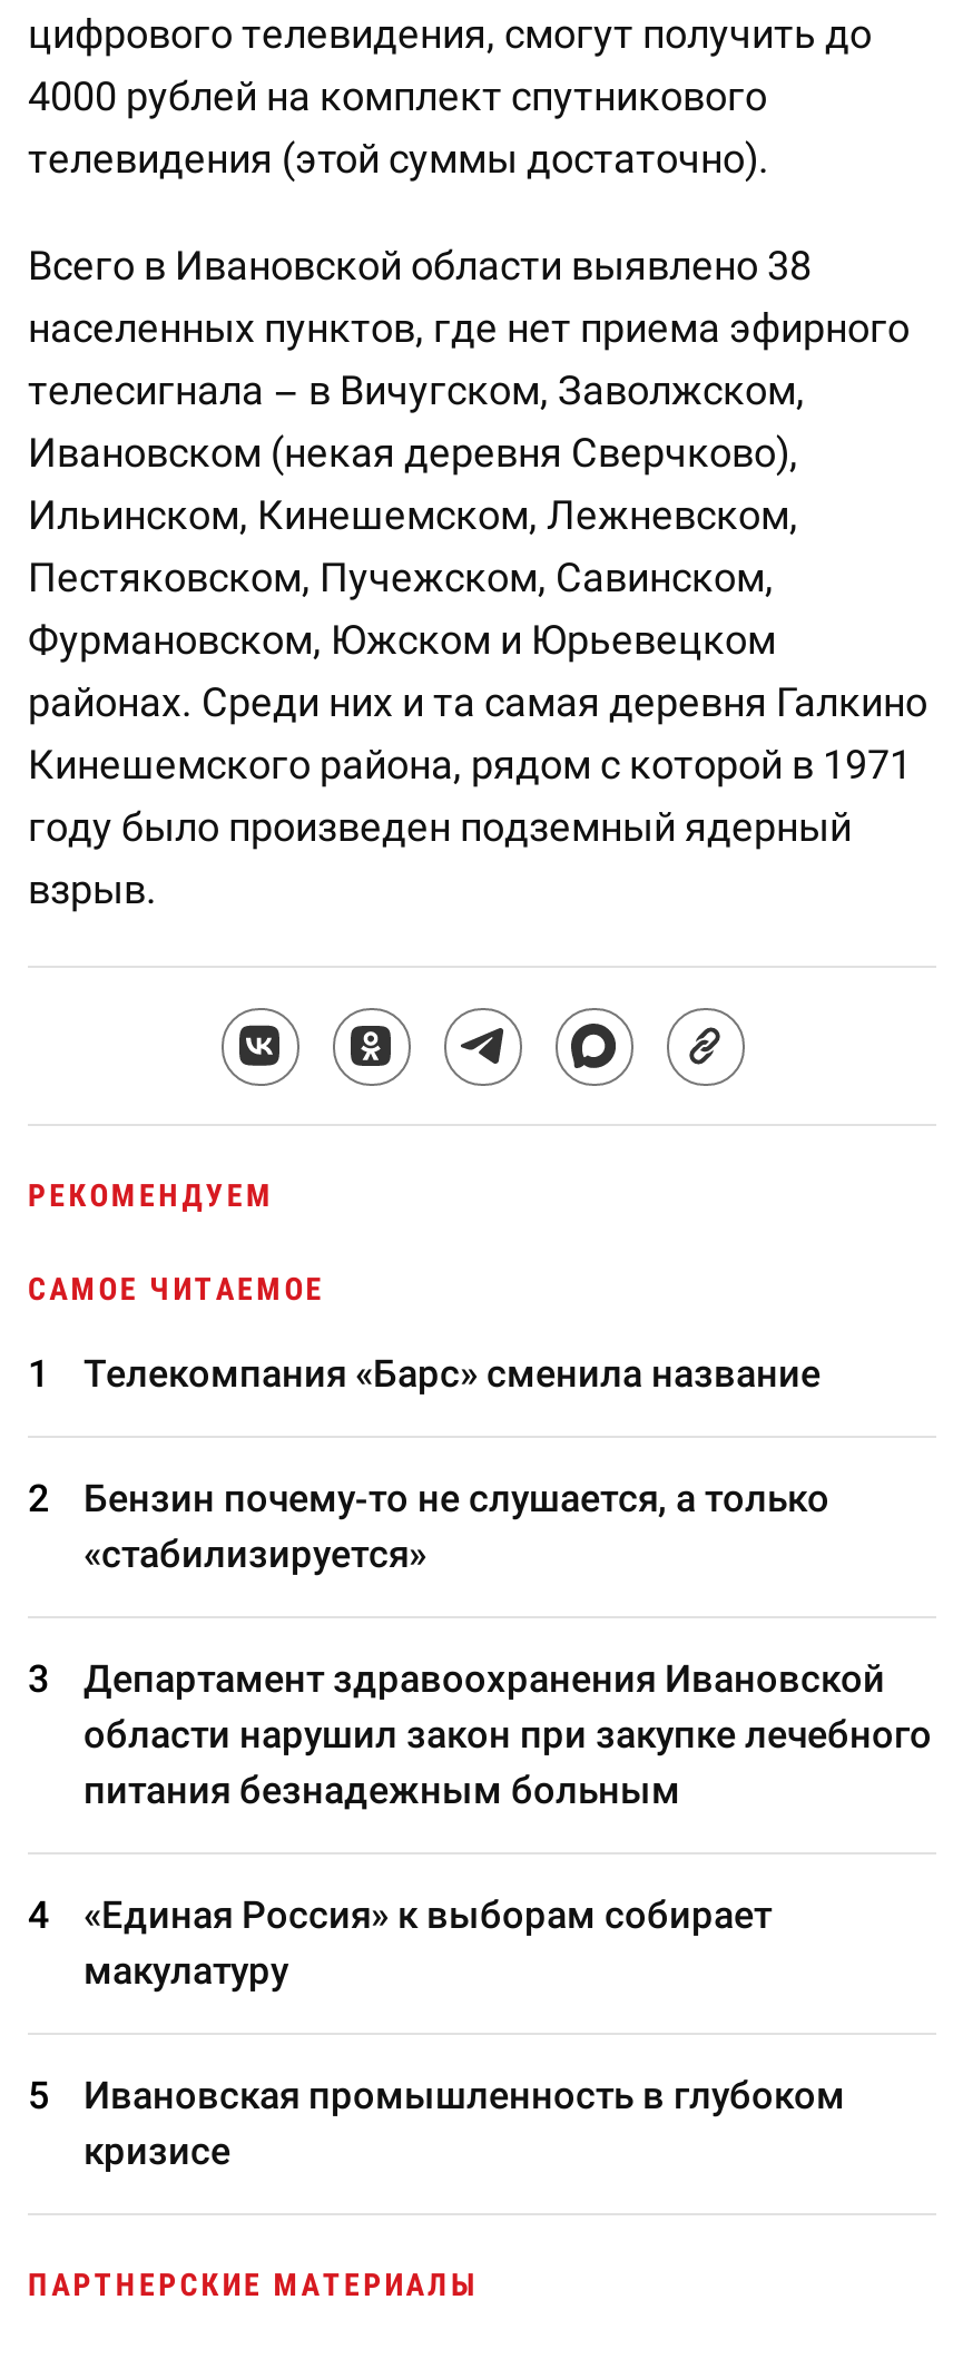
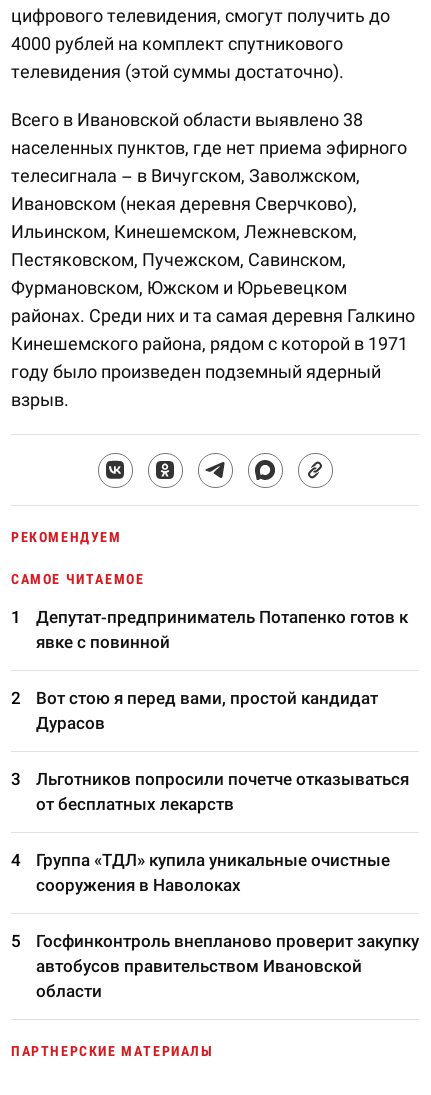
- Телекомпания «Барс» сменила название
+ Депутат-предприниматель Потапенко готов к
+ явке с повинной

- Бензин почему-то не слушается, а только
- «стабилизируется»
+ Вот стою я перед вами, простой кандидат
+ Дурасов

- Департамент здравоохранения Ивановской
- области нарушил закон при закупке лечебного
- питания безнадежным больным
+ Льготников попросили почетче отказываться
+ от бесплатных лекарств

- «Единая Россия» к выборам собирает
- макулатуру
+ Группа «ТДЛ» купила уникальные очистные
+ сооружения в Наволоках

- Ивановская промышленность в глубоком
- кризисе
+ Госфинконтроль внепланово проверит закупку
+ автобусов правительством Ивановской
+ области
